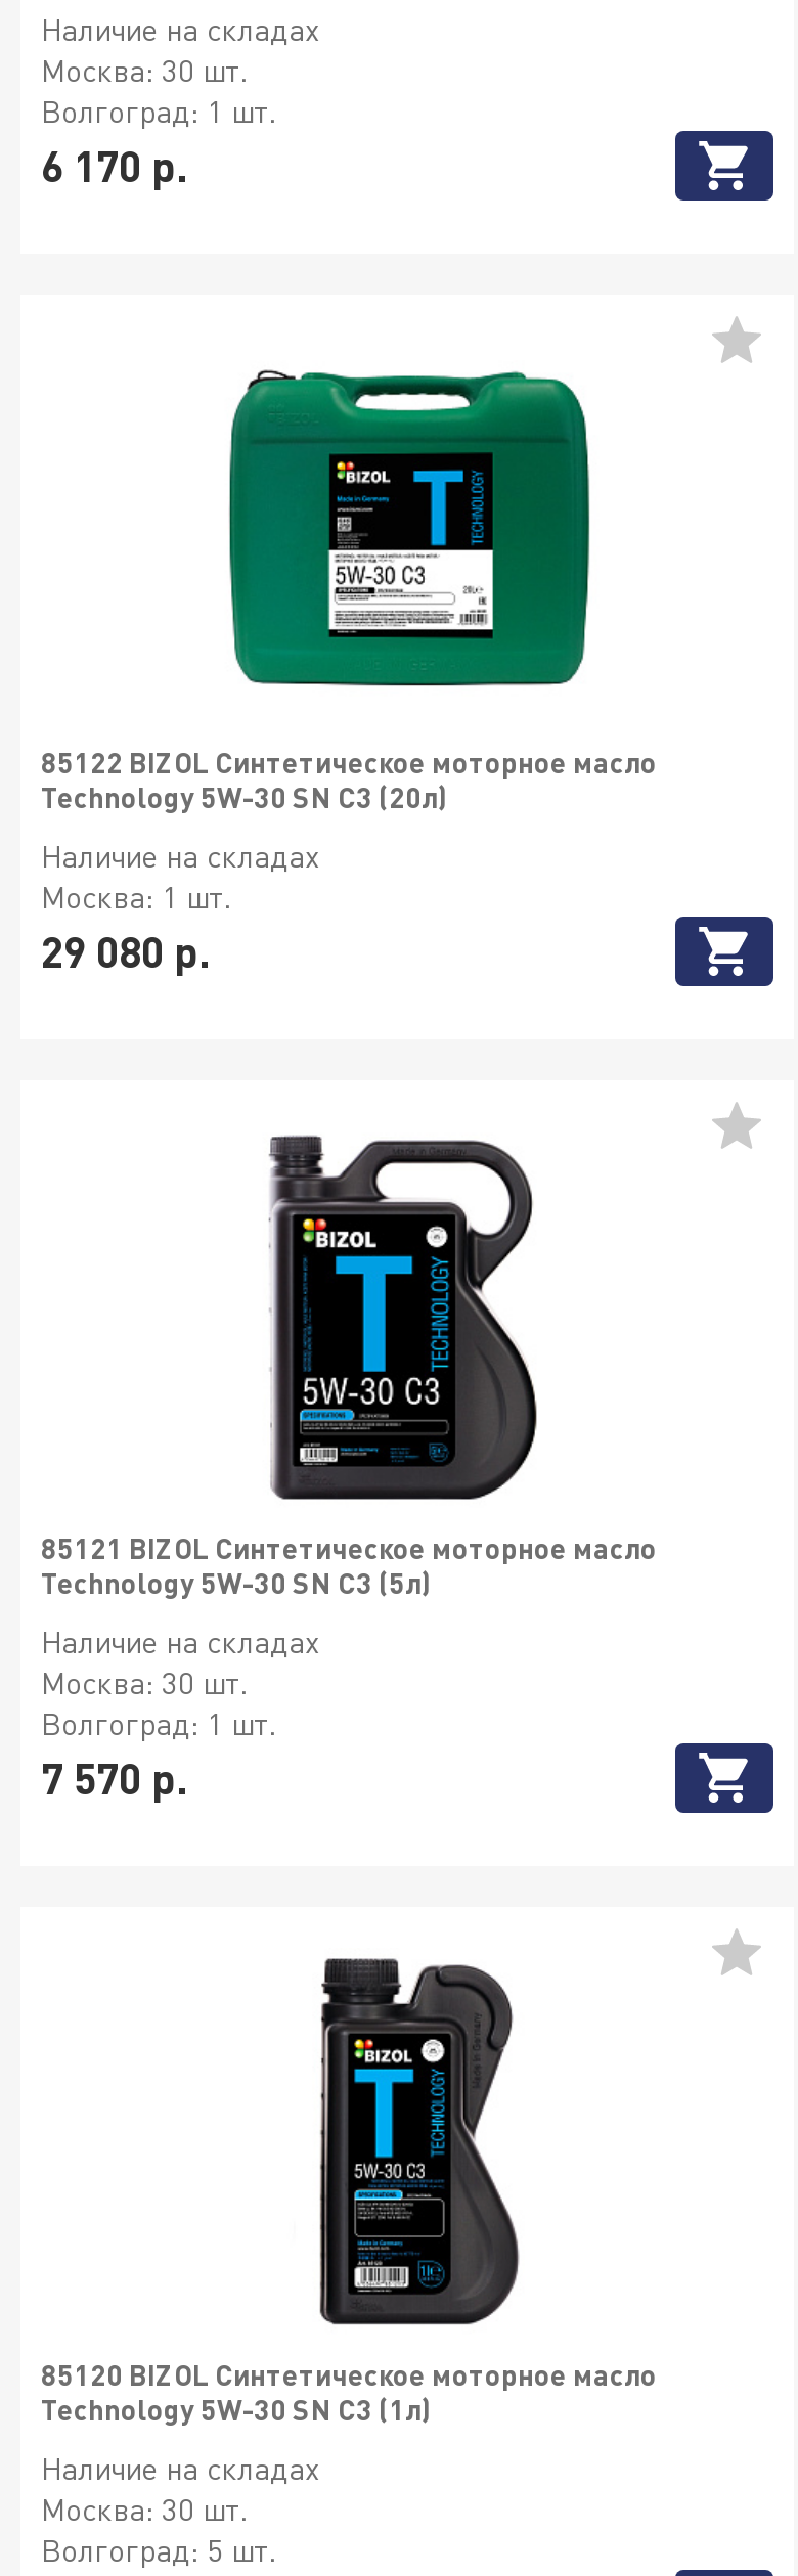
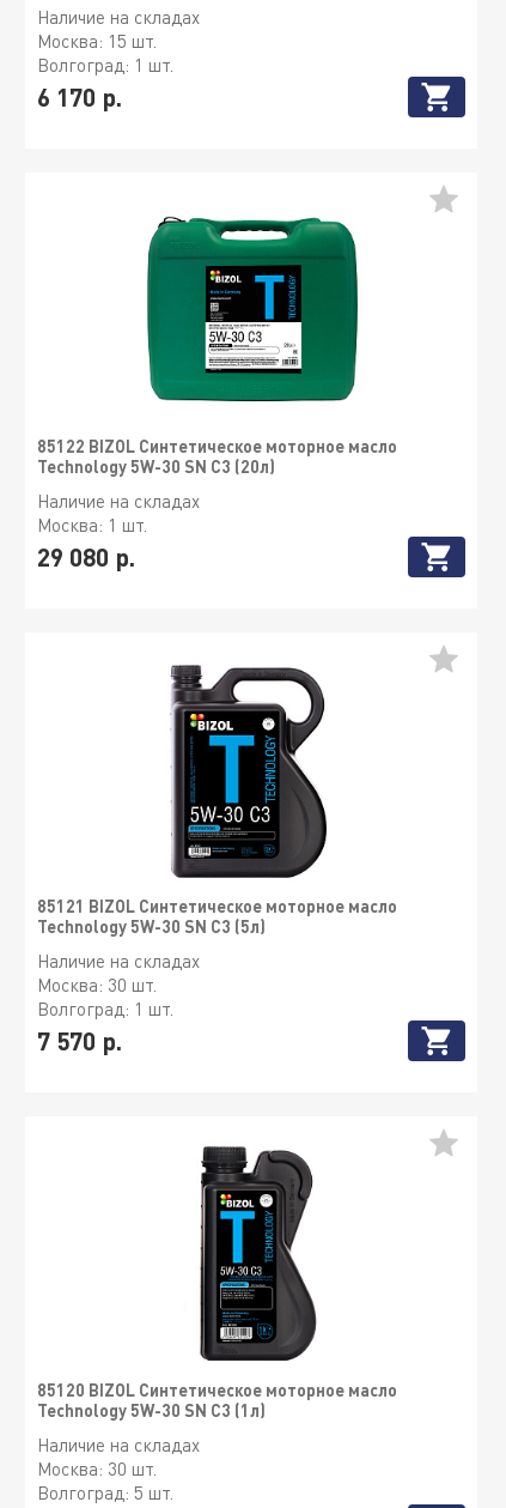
- Москва: 30 шт.
+ Москва: 15 шт.
